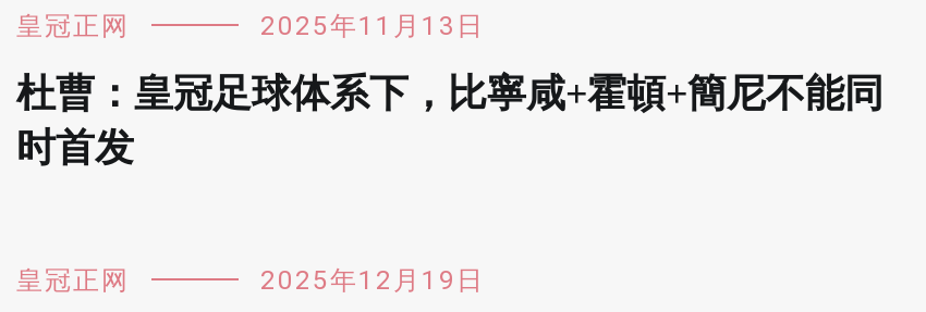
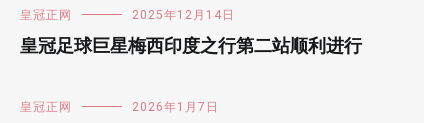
- 2025年11月13日
+ 2025年12月14日

- 杜曹：皇冠足球体系下，比寧咸+霍頓+簡尼不能同
- 时首发
+ 皇冠足球巨星梅西印度之行第二站顺利进行

- 2025年12月19日
+ 2026年1月7日
